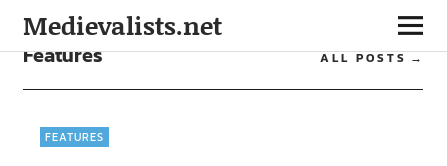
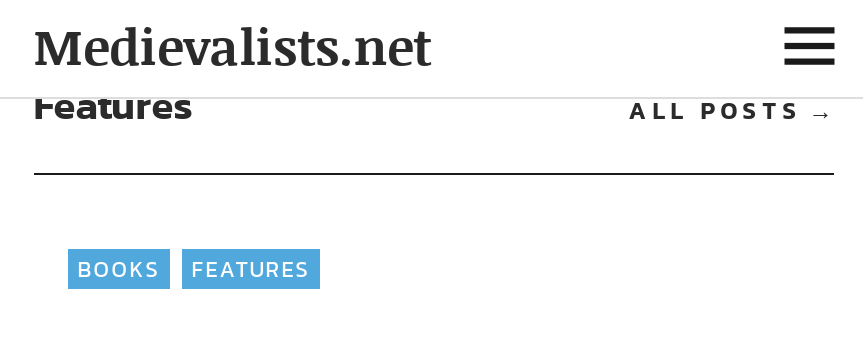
+ BOOKS
